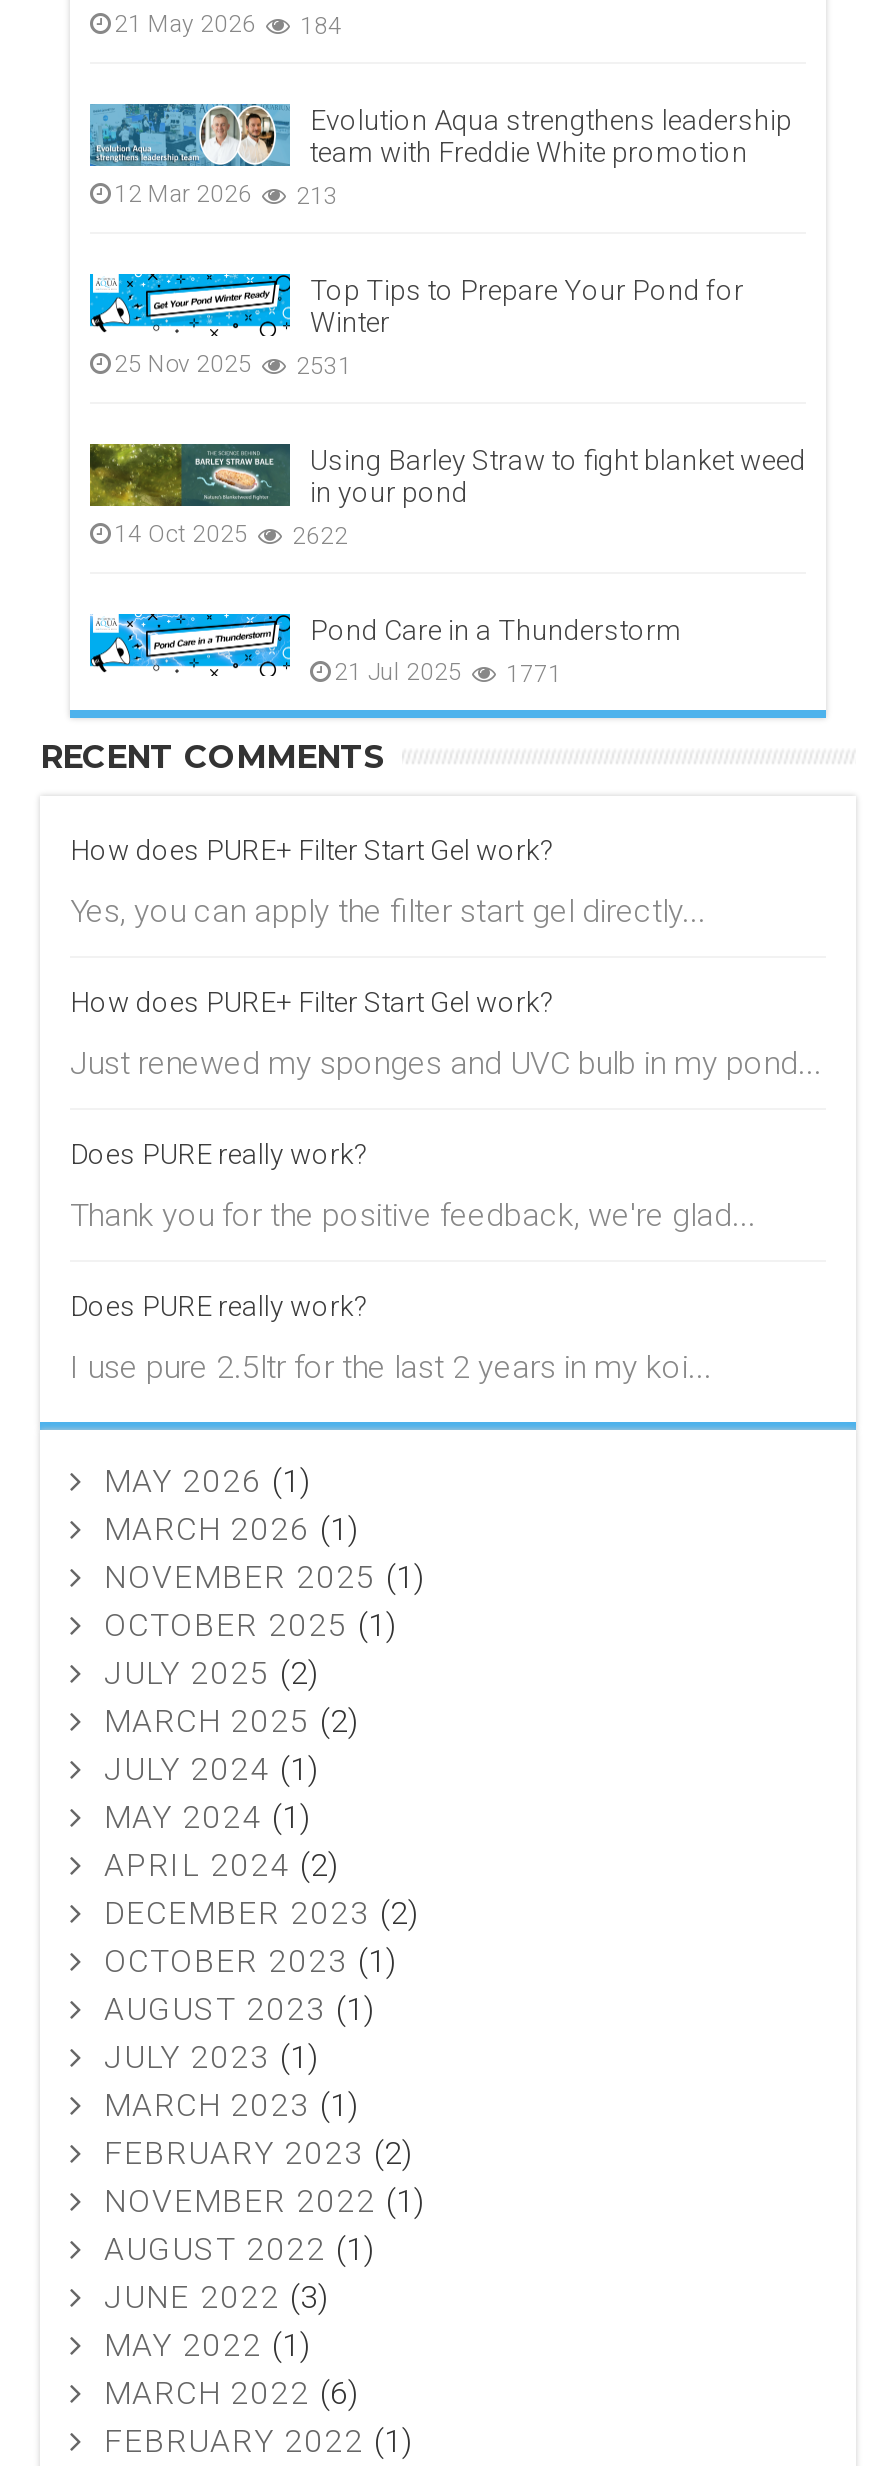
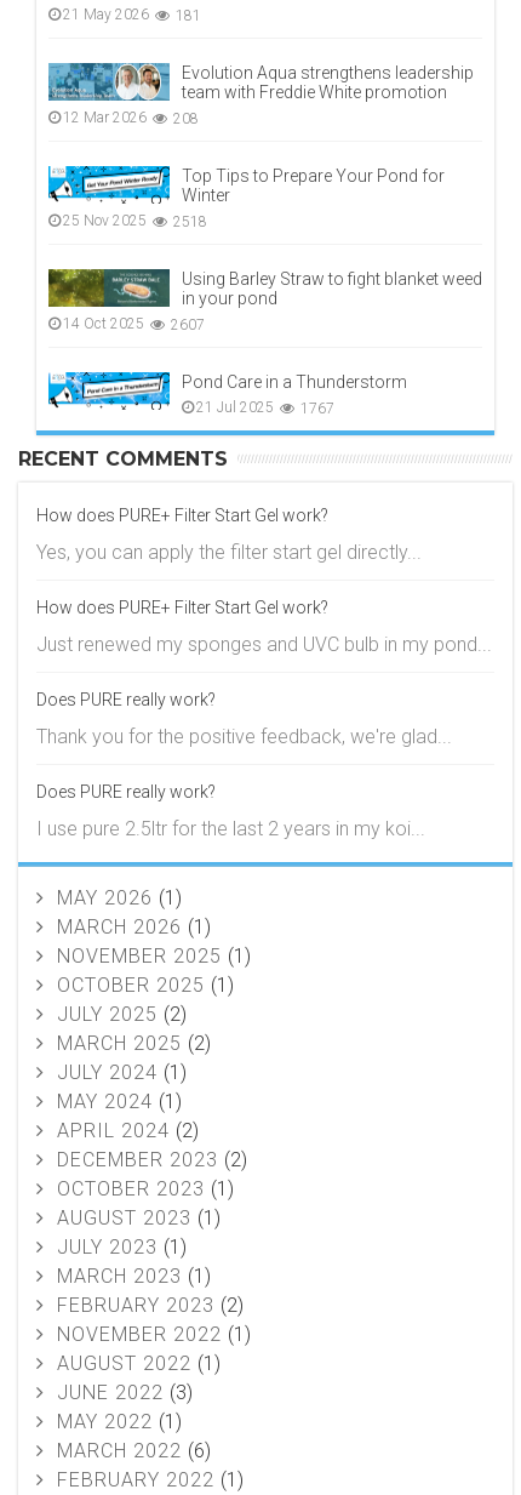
- 21 May 2026 184
+ 21 May 2026 181

- 12 Mar 2026 213
+ 12 Mar 2026 208

- 25 Nov 2025 2531
+ 25 Nov 2025 2518

- 14 Oct 2025 2622
+ 14 Oct 2025 2607

- 21 Jul 2025 1771
+ 21 Jul 2025 1767
